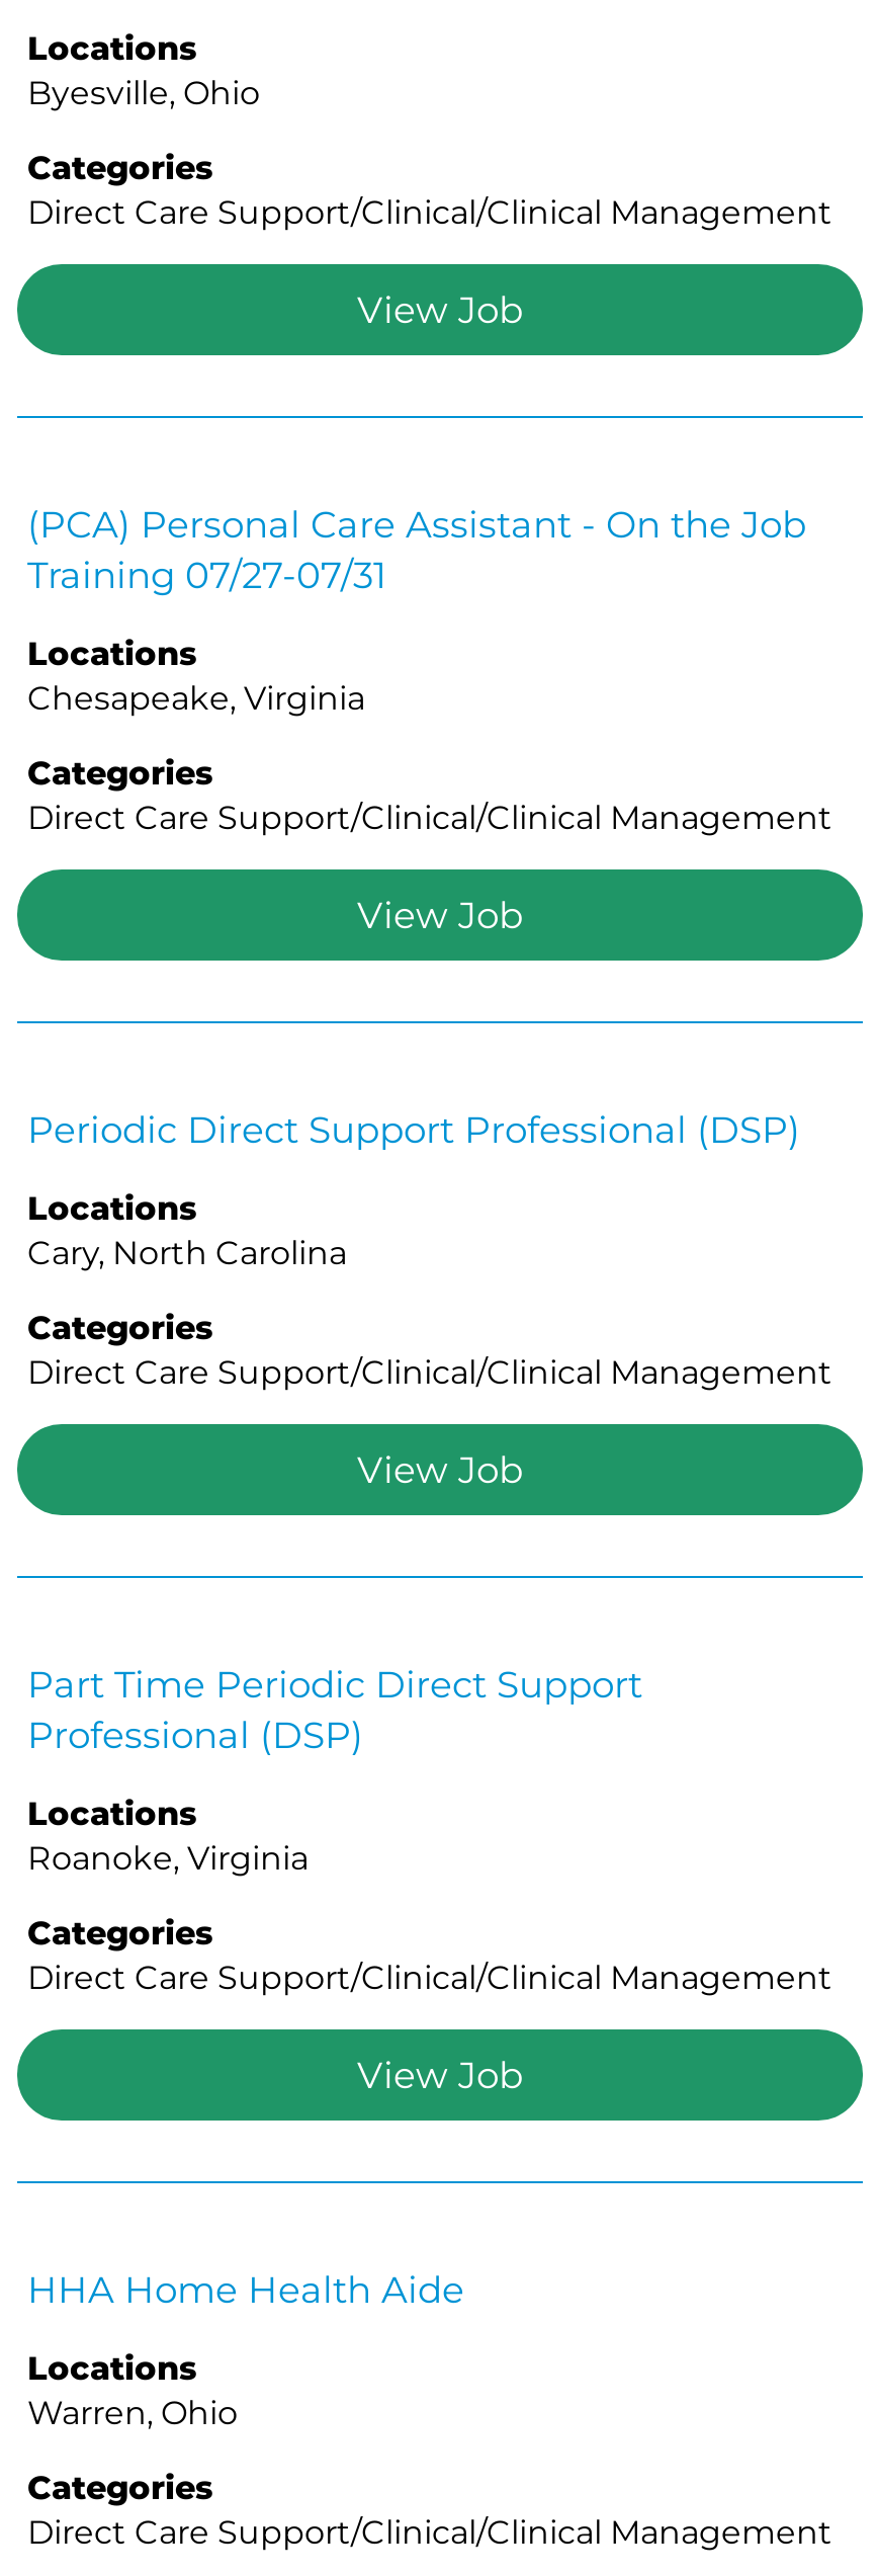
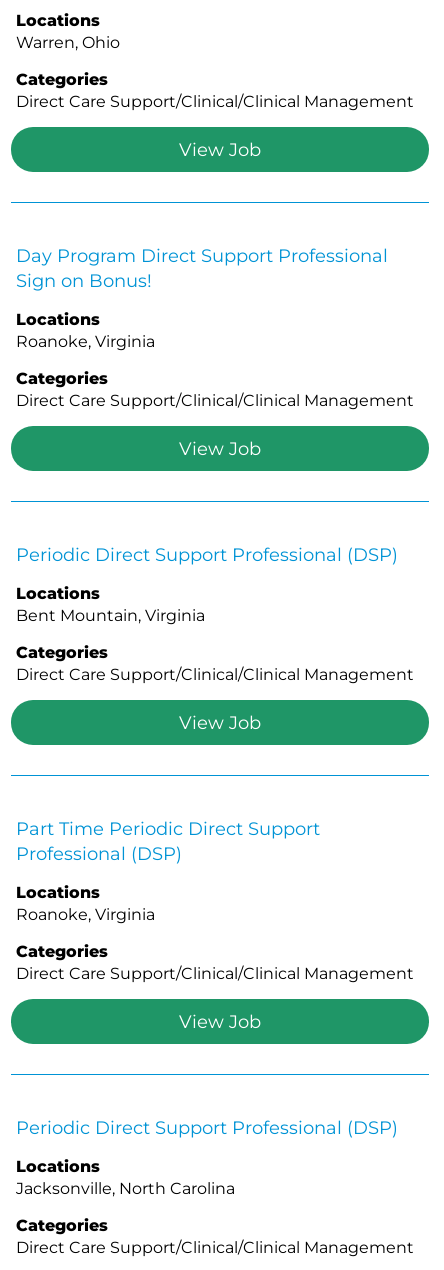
- Byesville, Ohio

- (PCA) Personal Care Assistant - On the Job
- Training 07/27-07/31
+ Day Program Direct Support Professional
+ Sign on Bonus!

- Chesapeake, Virginia
+ Roanoke, Virginia

- Cary, North Carolina
+ Bent Mountain, Virginia

- HHA Home Health Aide
+ Periodic Direct Support Professional (DSP)

moved up: Warren, Ohio

+ Jacksonville, North Carolina
